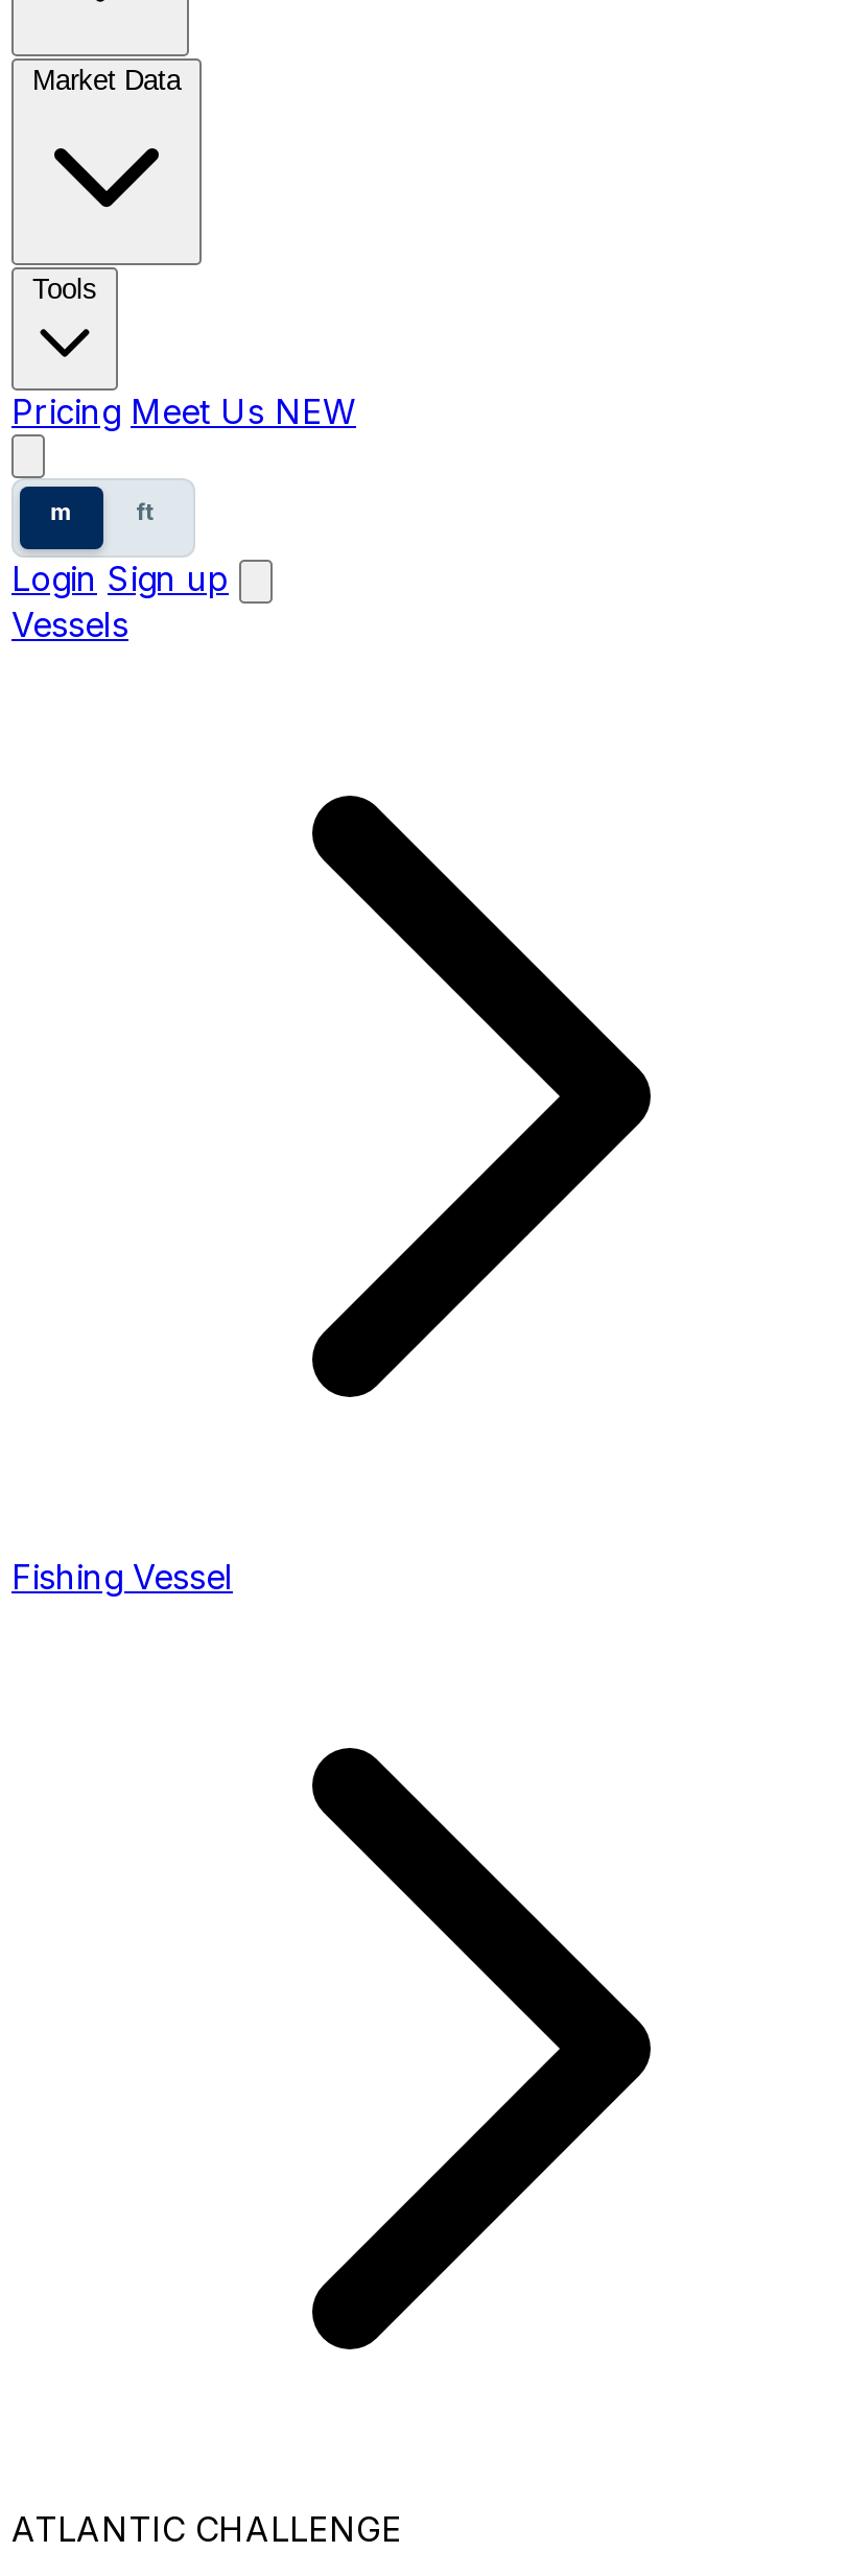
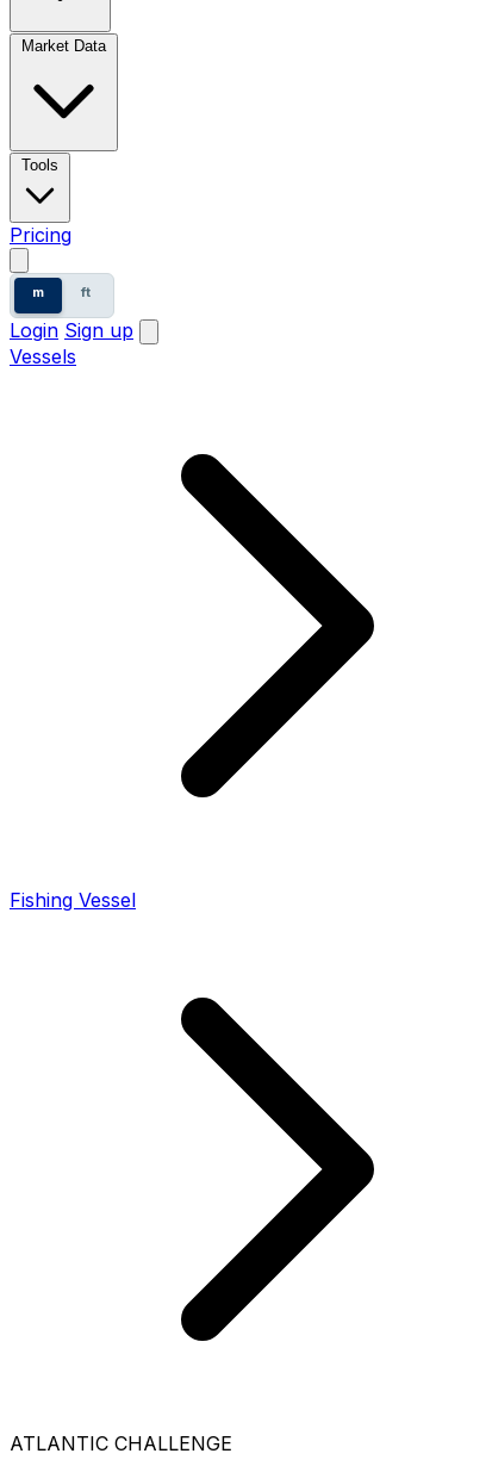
- Pricing Meet Us NEW
+ Pricing
